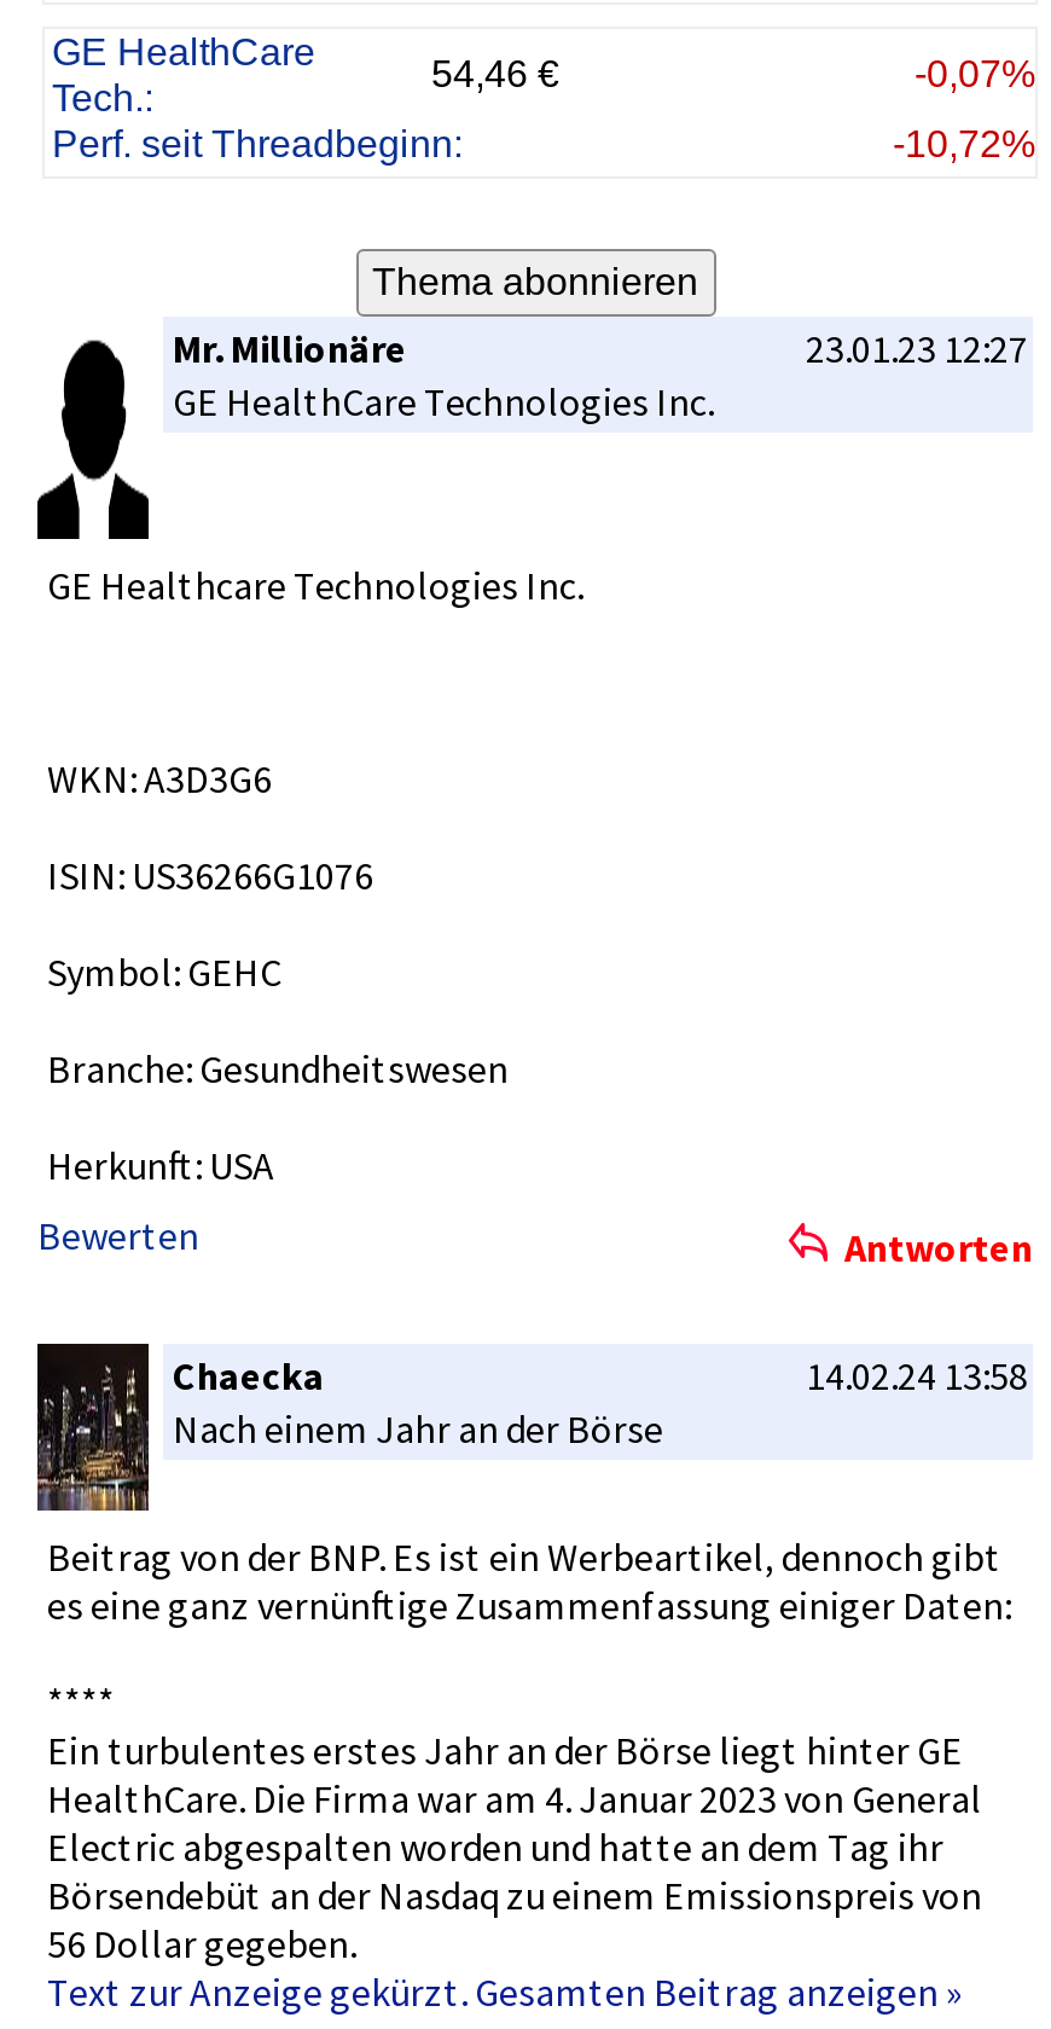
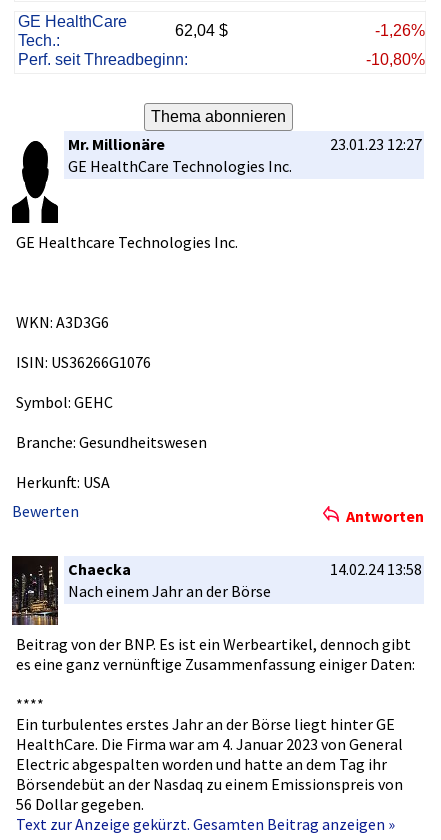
- 54,46 €
+ 62,04 $

- -0,07%
+ -1,26%

- -10,72%
+ -10,80%
